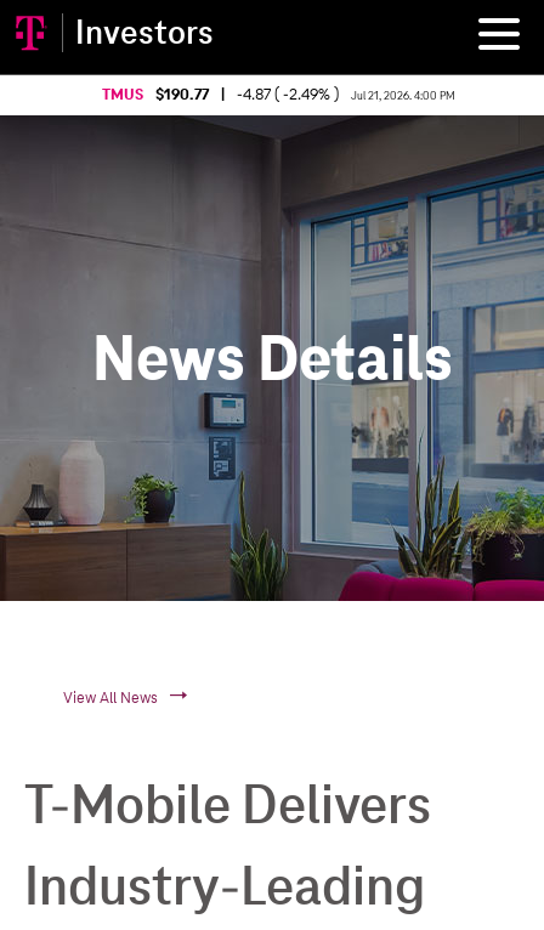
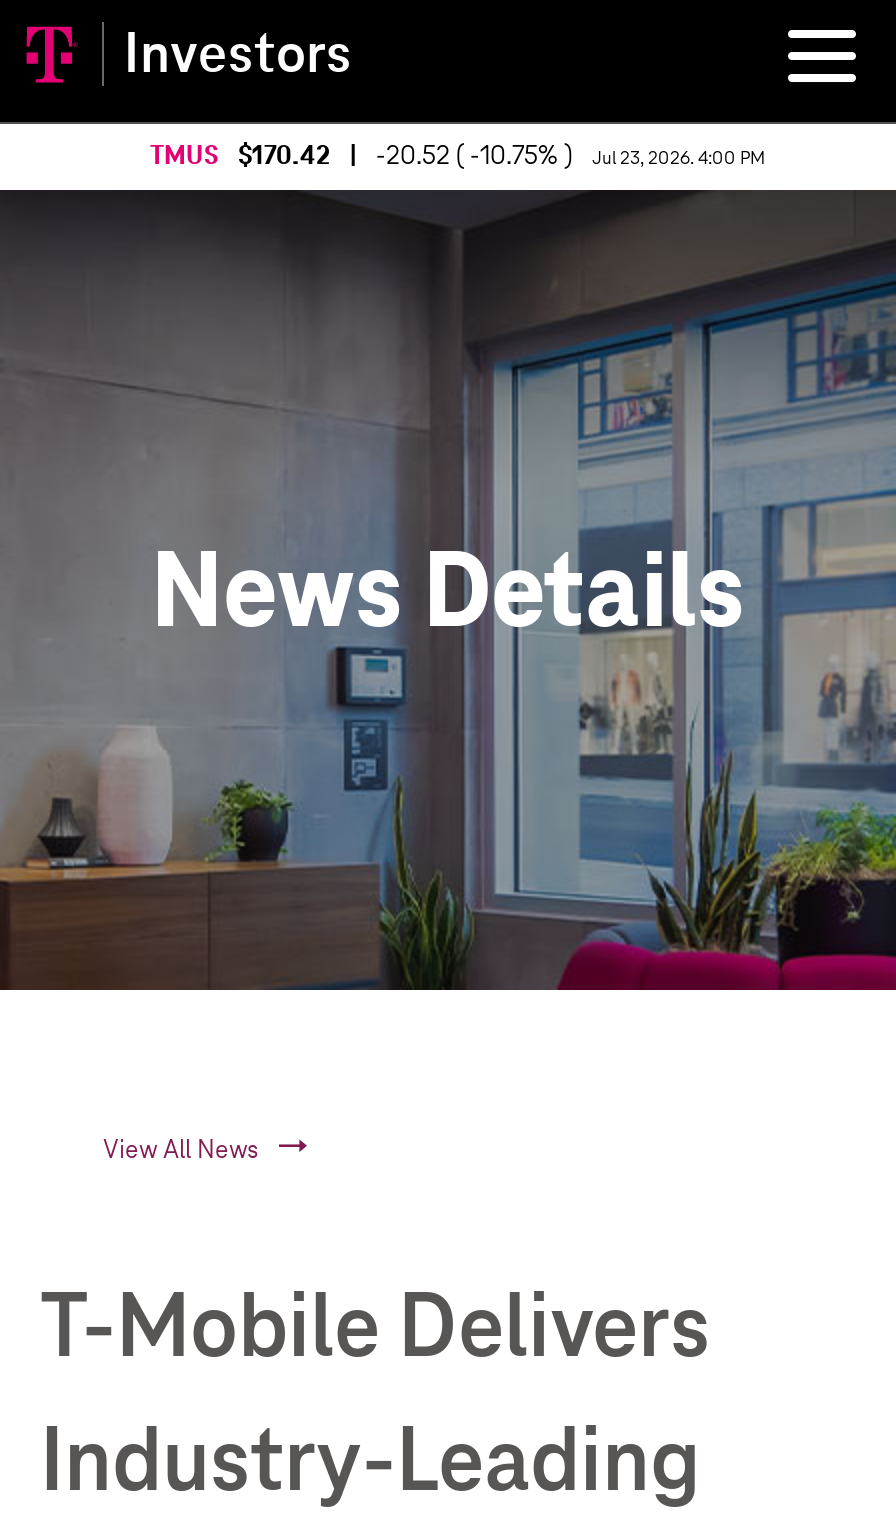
- 190.77
+ 170.42

- -4.87 ( -2.49% )
+ -20.52 ( -10.75% )

- Jul 21, 2026. 4:00 PM
+ Jul 23, 2026. 4:00 PM
